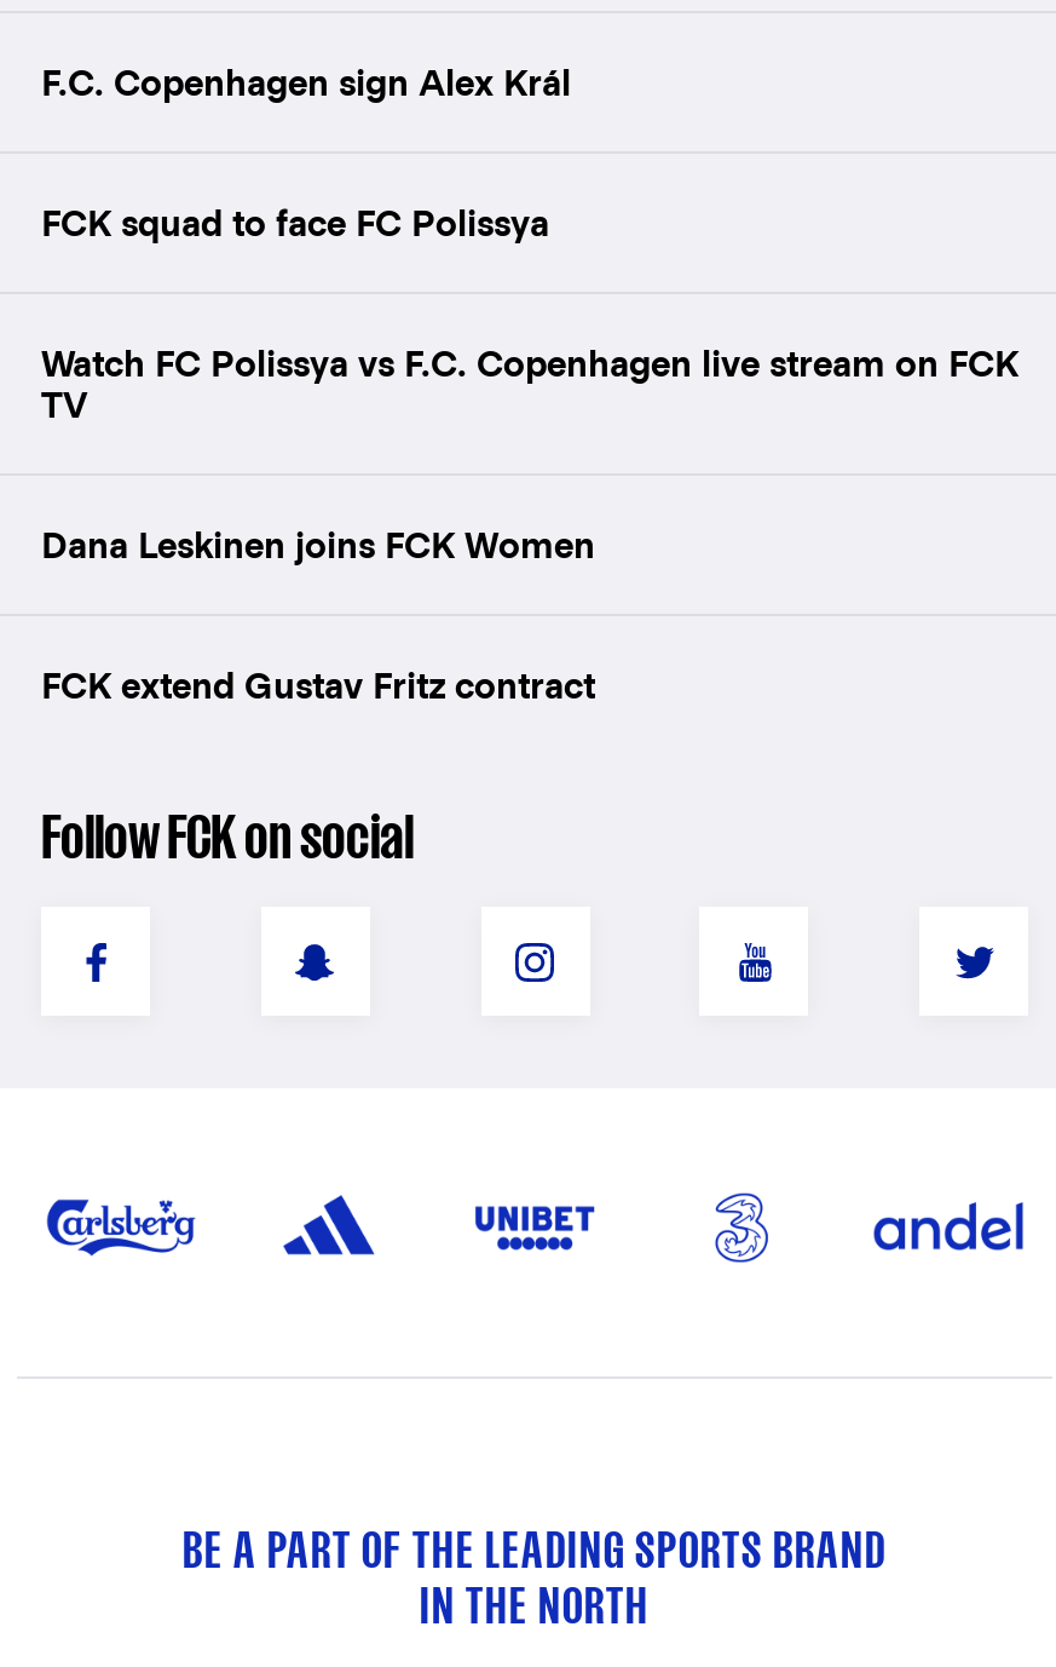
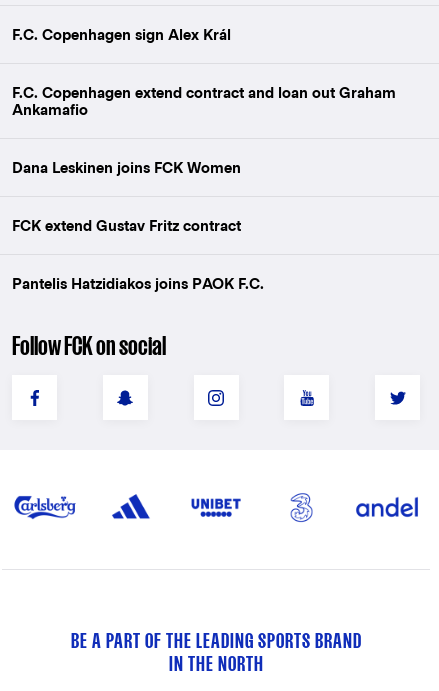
- FCK squad to face FC Polissya
- Watch FC Polissya vs F.C. Copenhagen live stream on FCK
- TV
+ F.C. Copenhagen extend contract and loan out Graham
+ Ankamafio

moved up: Dana Leskinen joins FCK Women | FCK extend Gustav Fritz contract

+ Pantelis Hatzidiakos joins PAOK F.C.
